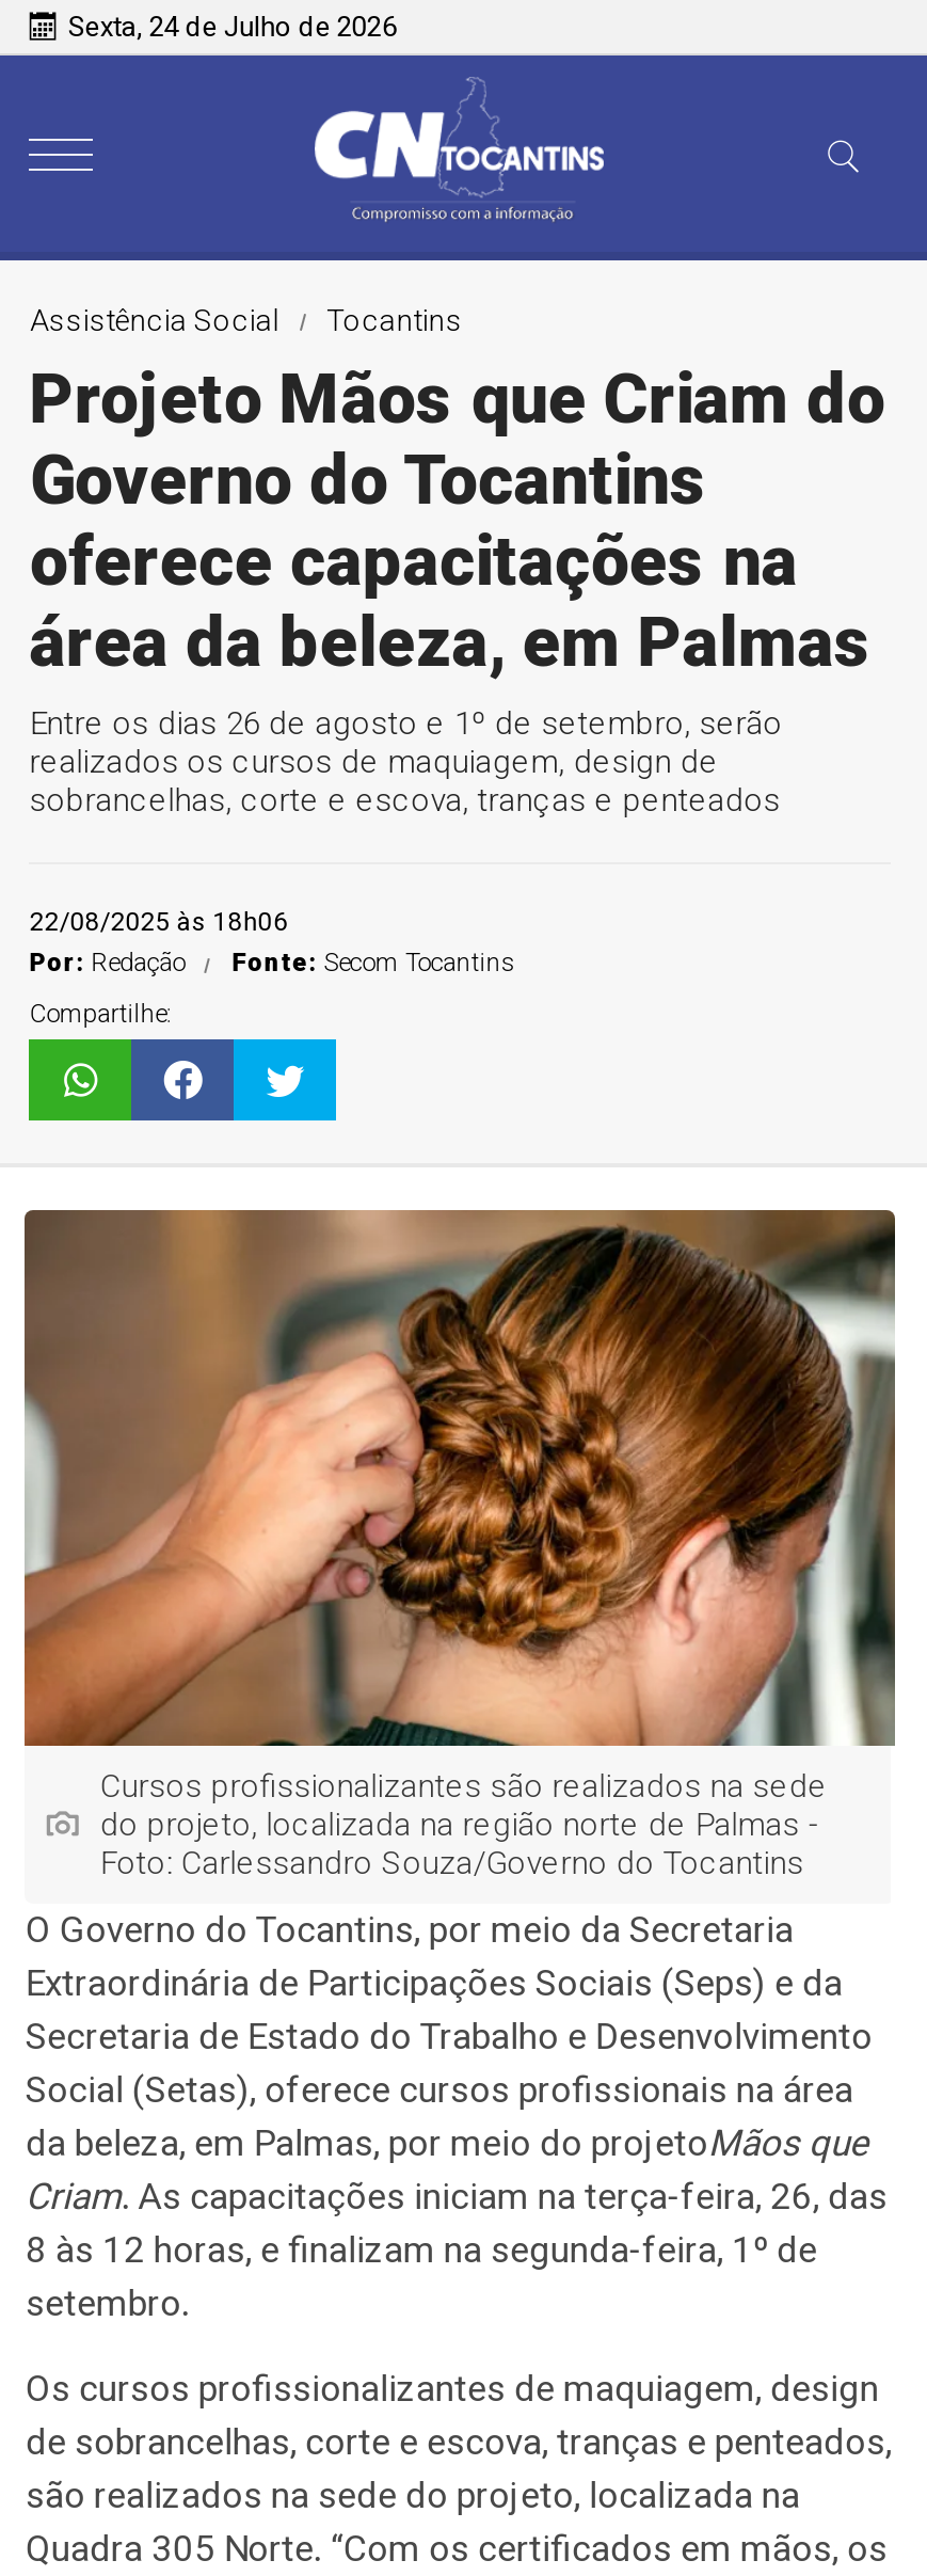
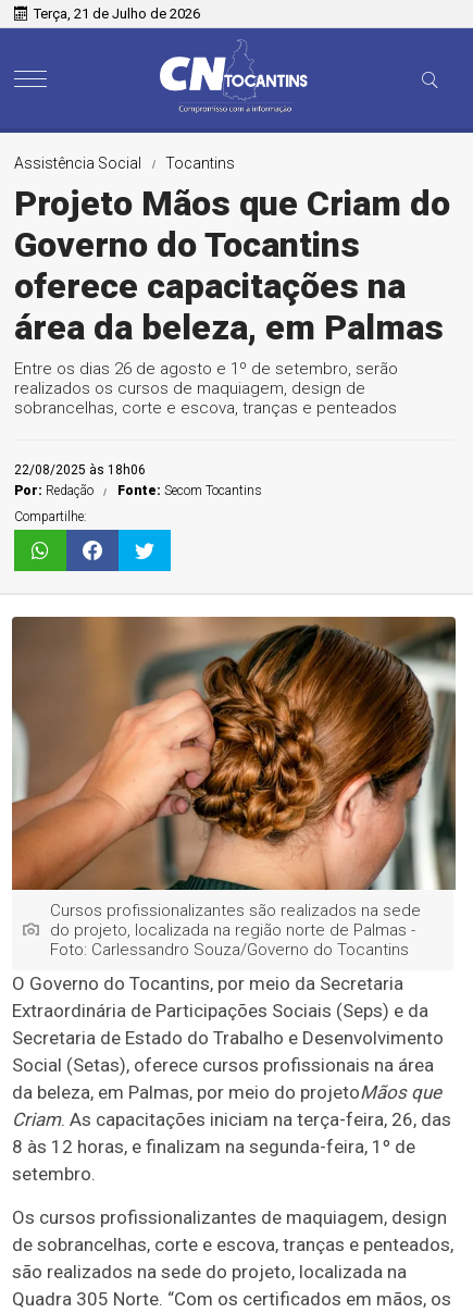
- Sexta, 24 de Julho de 2026
+ Terça, 21 de Julho de 2026
